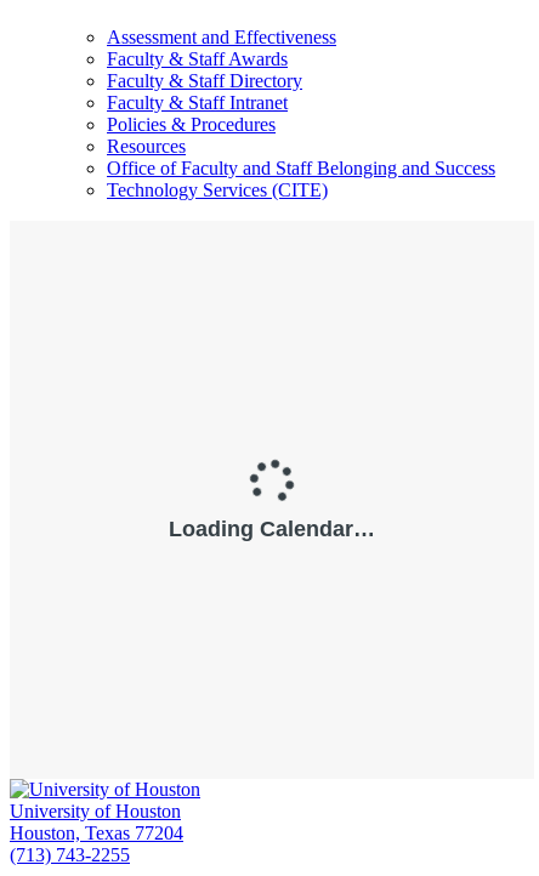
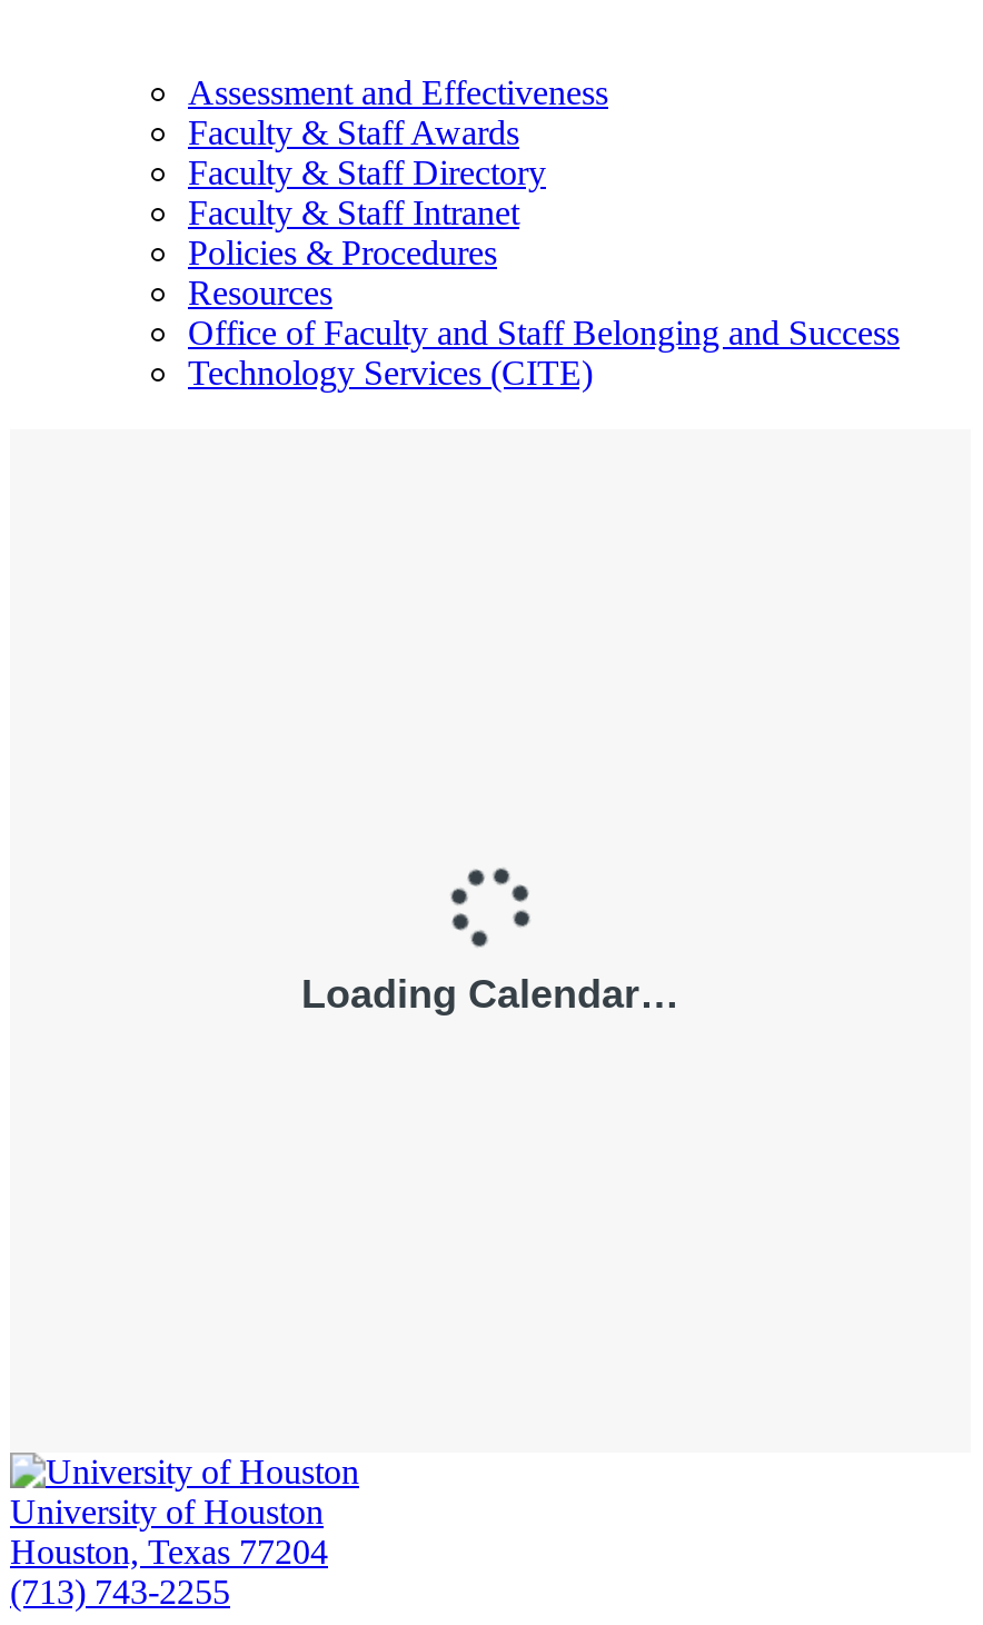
- [image]
+ [image]
